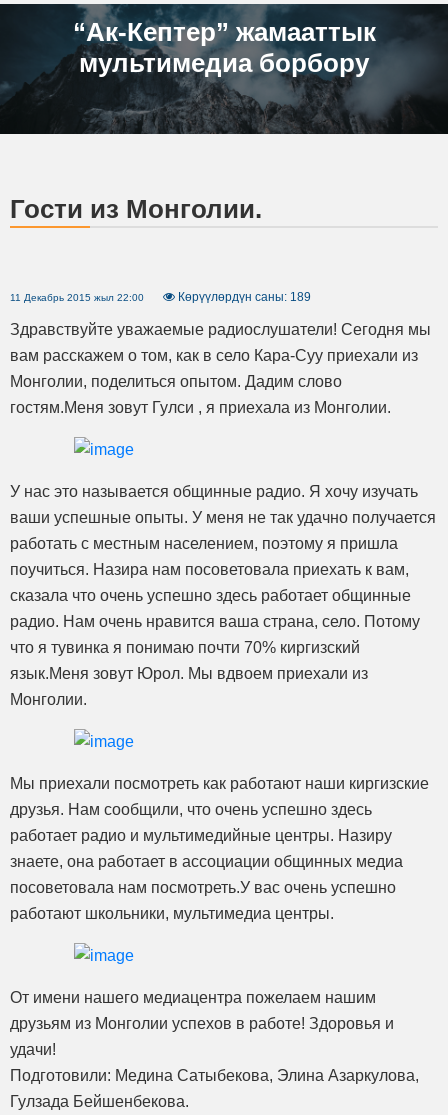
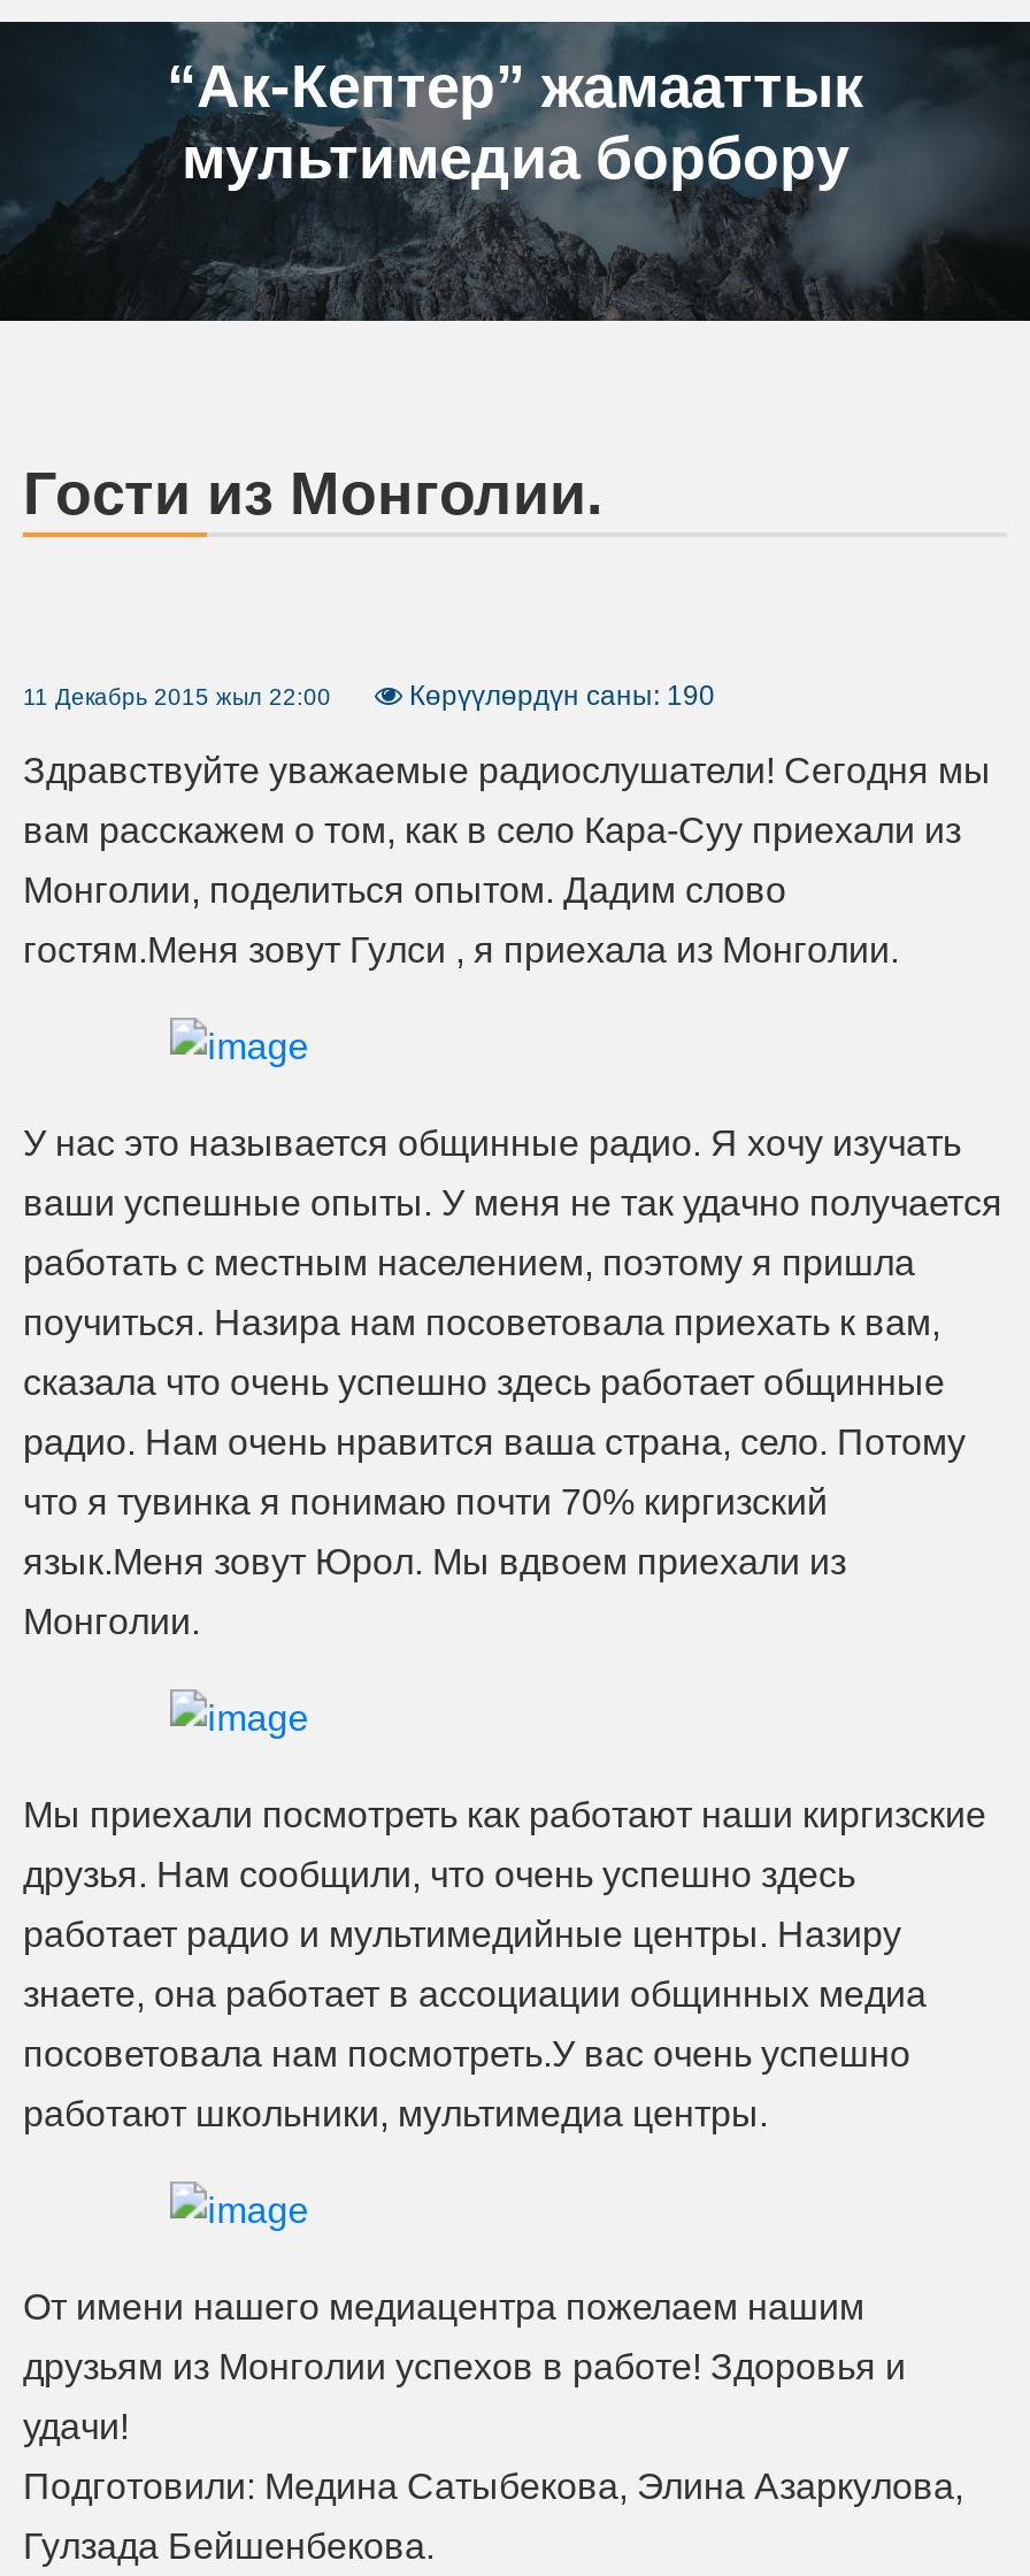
- Көрүүлөрдүн саны: 189
+ Көрүүлөрдүн саны: 190
